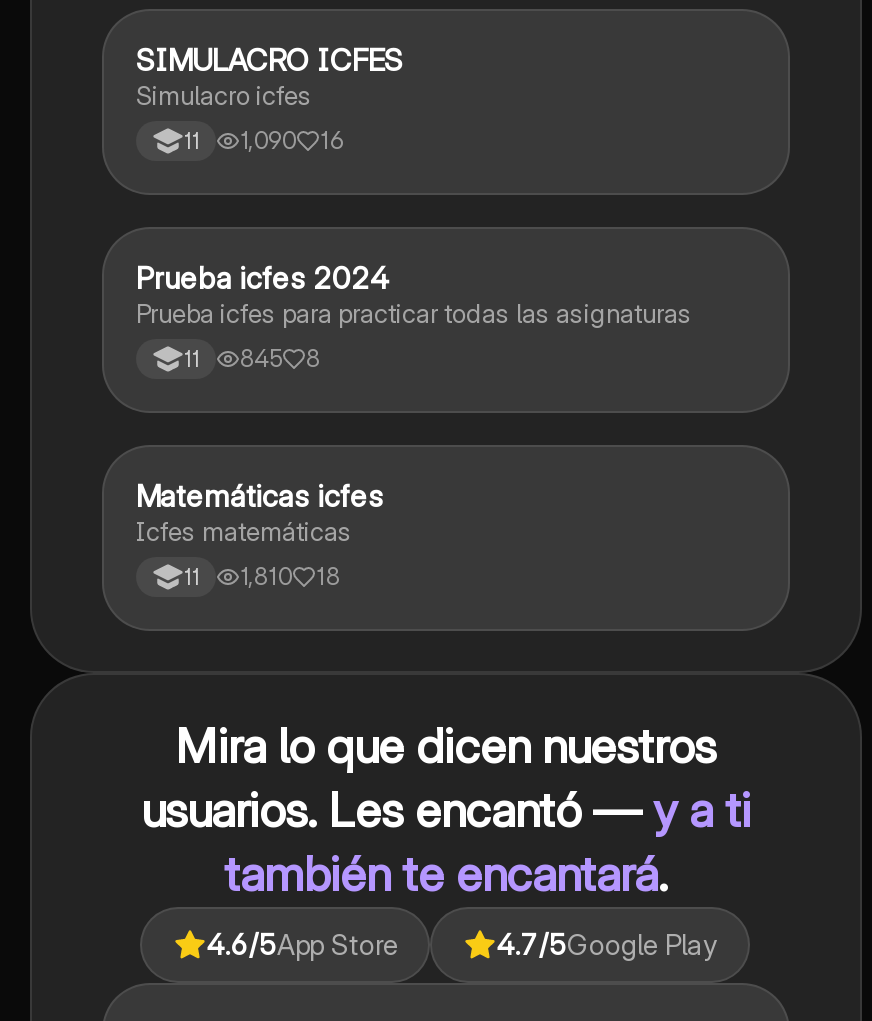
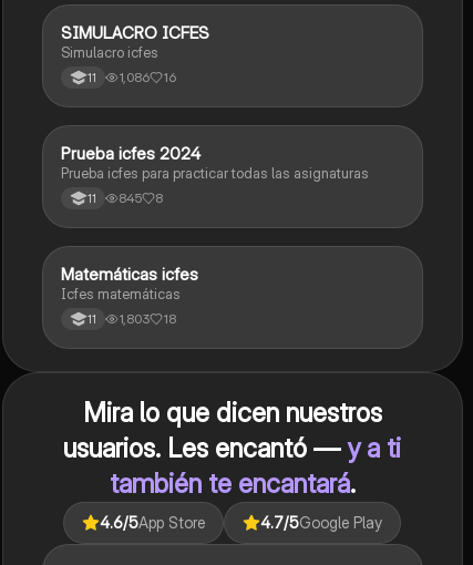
- 11 1,090 16
+ 11 1,086 16

- 11 1,810 18
+ 11 1,803 18
